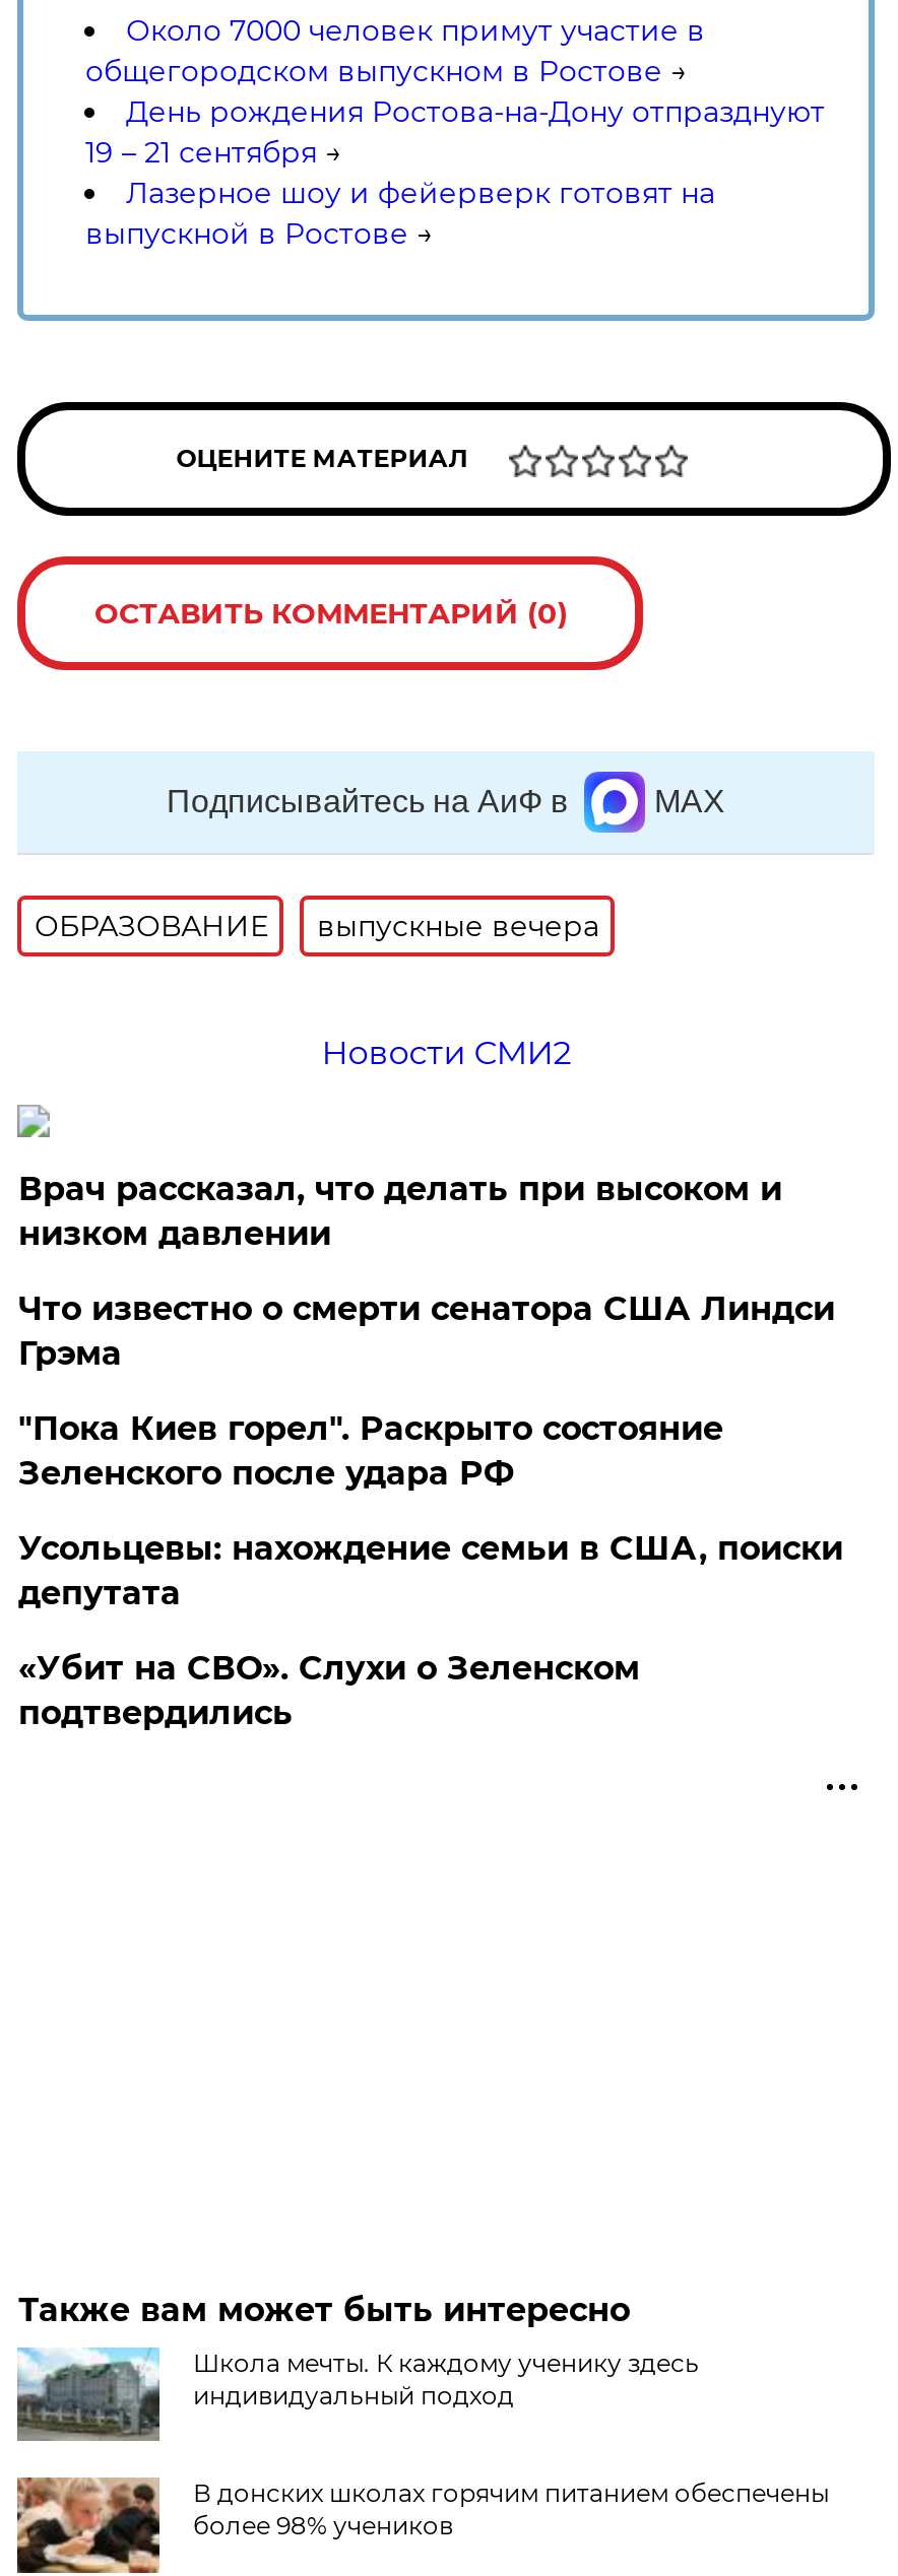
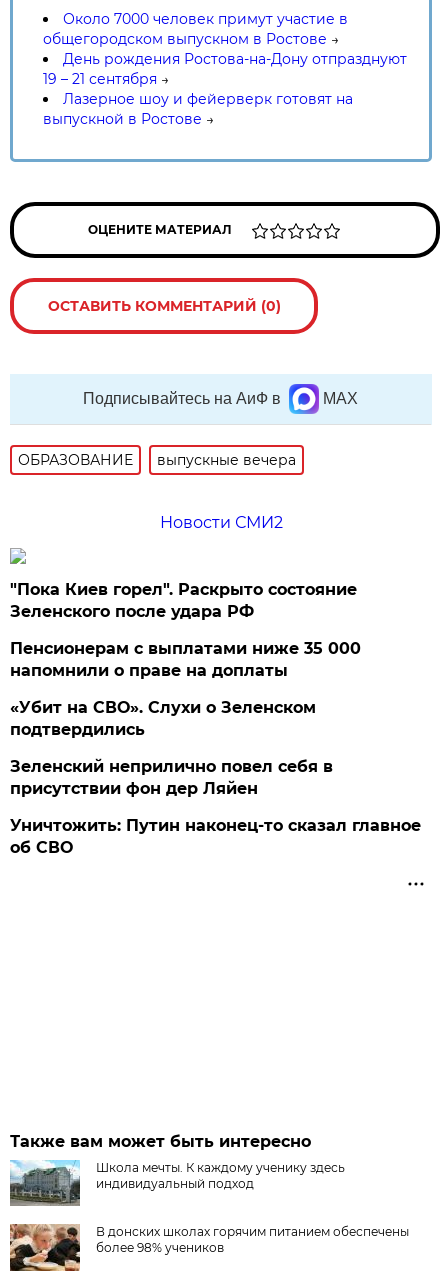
- Врач рассказал, что делать при высоком и
- низком давлении
- Что известно о смерти сенатора США Линдси
- Грэма

moved up: "Пока Киев горел". Раскрыто состояние | Зеленского после удара РФ

- Усольцевы: нахождение семьи в США, поиски
- депутата
+ Пенсионерам с выплатами ниже 35 000
+ напомнили о праве на доплаты

moved up: «Убит на СВО». Слухи о Зеленском | подтвердились

+ Зеленский неприлично повел cебя в
+ присутствии фон дер Ляйен
+ Уничтожить: Путин наконец-то сказал главное
+ об СВО
